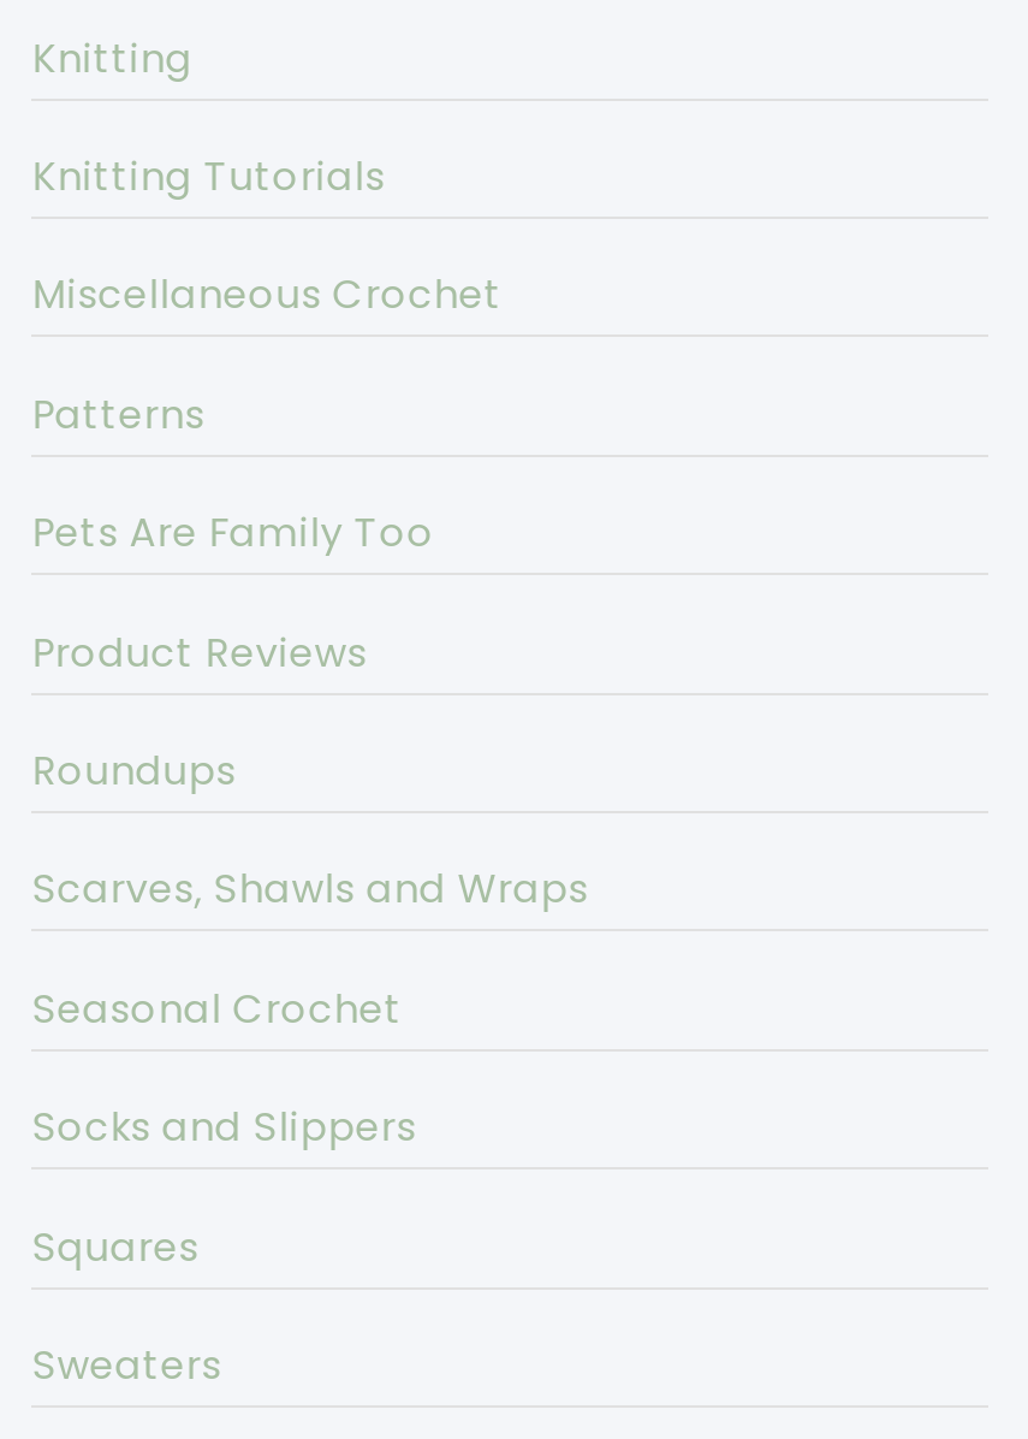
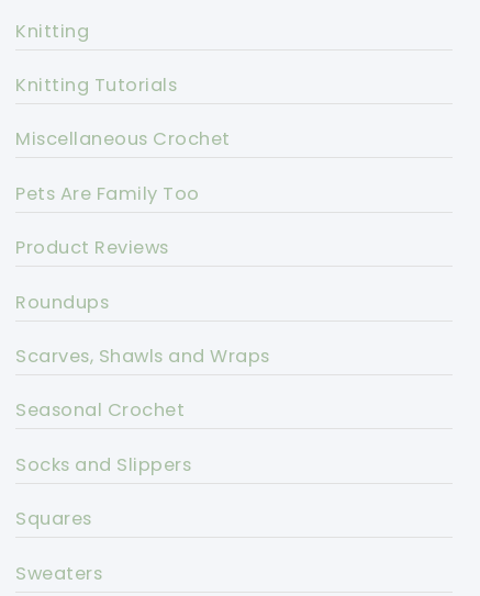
- Patterns
